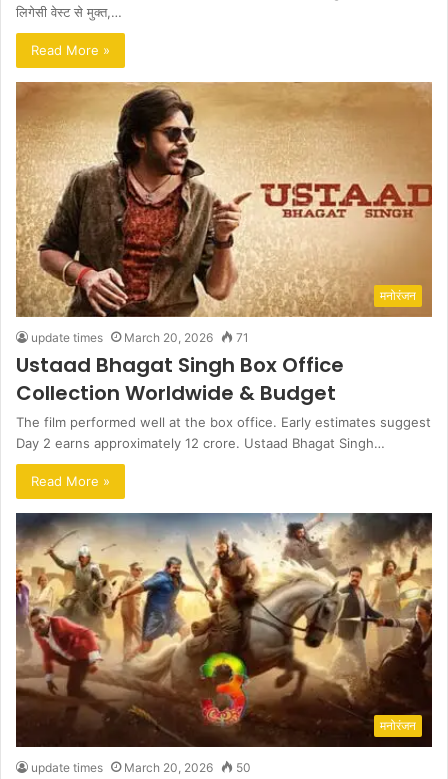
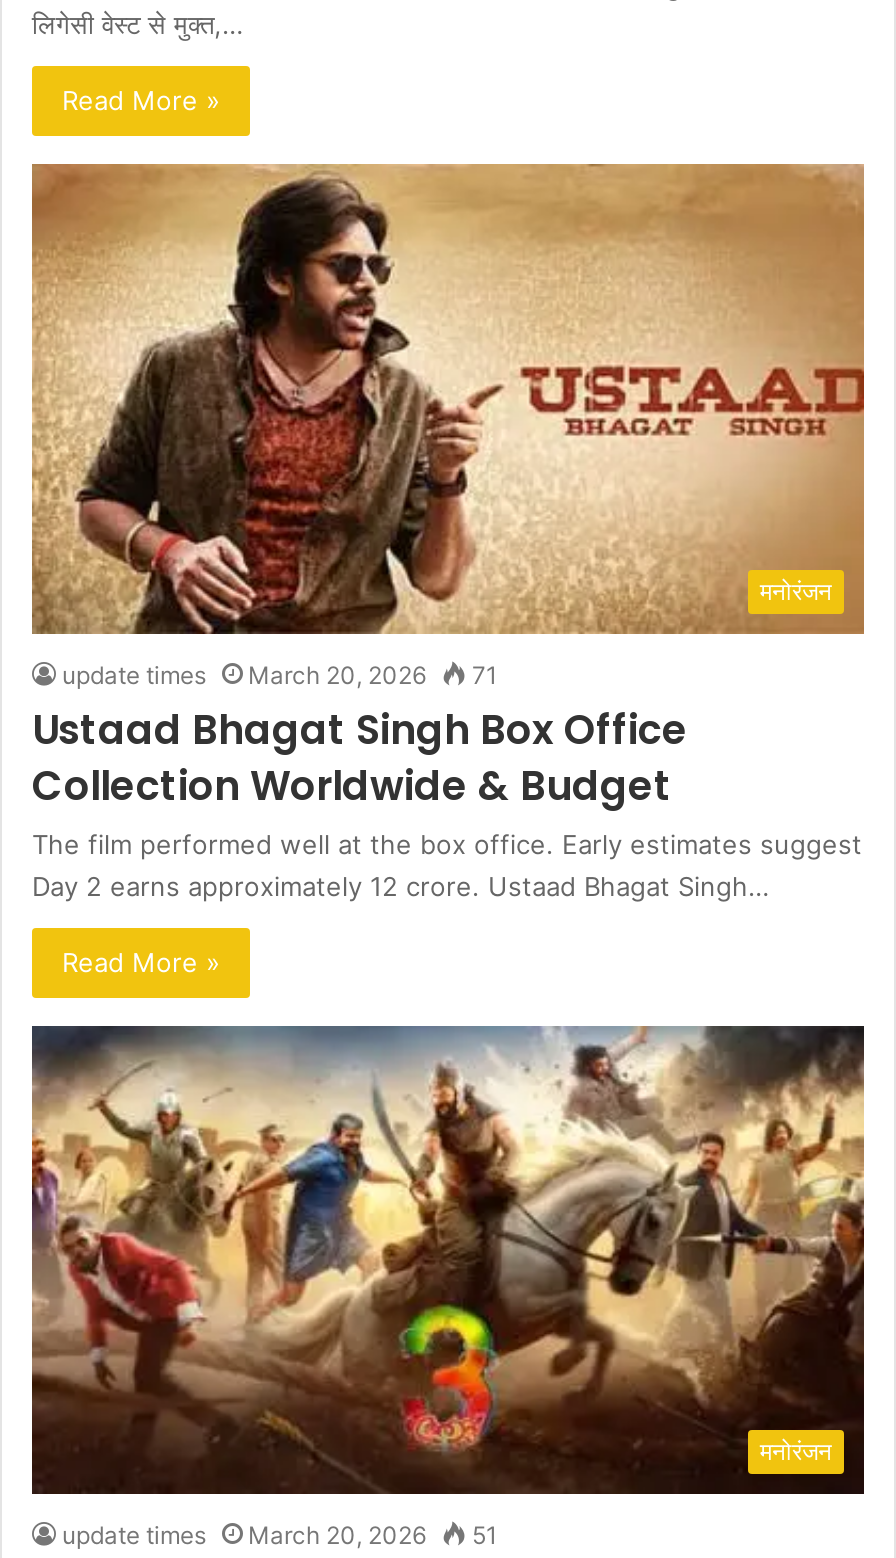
- update times March 20, 2026 50
+ update times March 20, 2026 51
